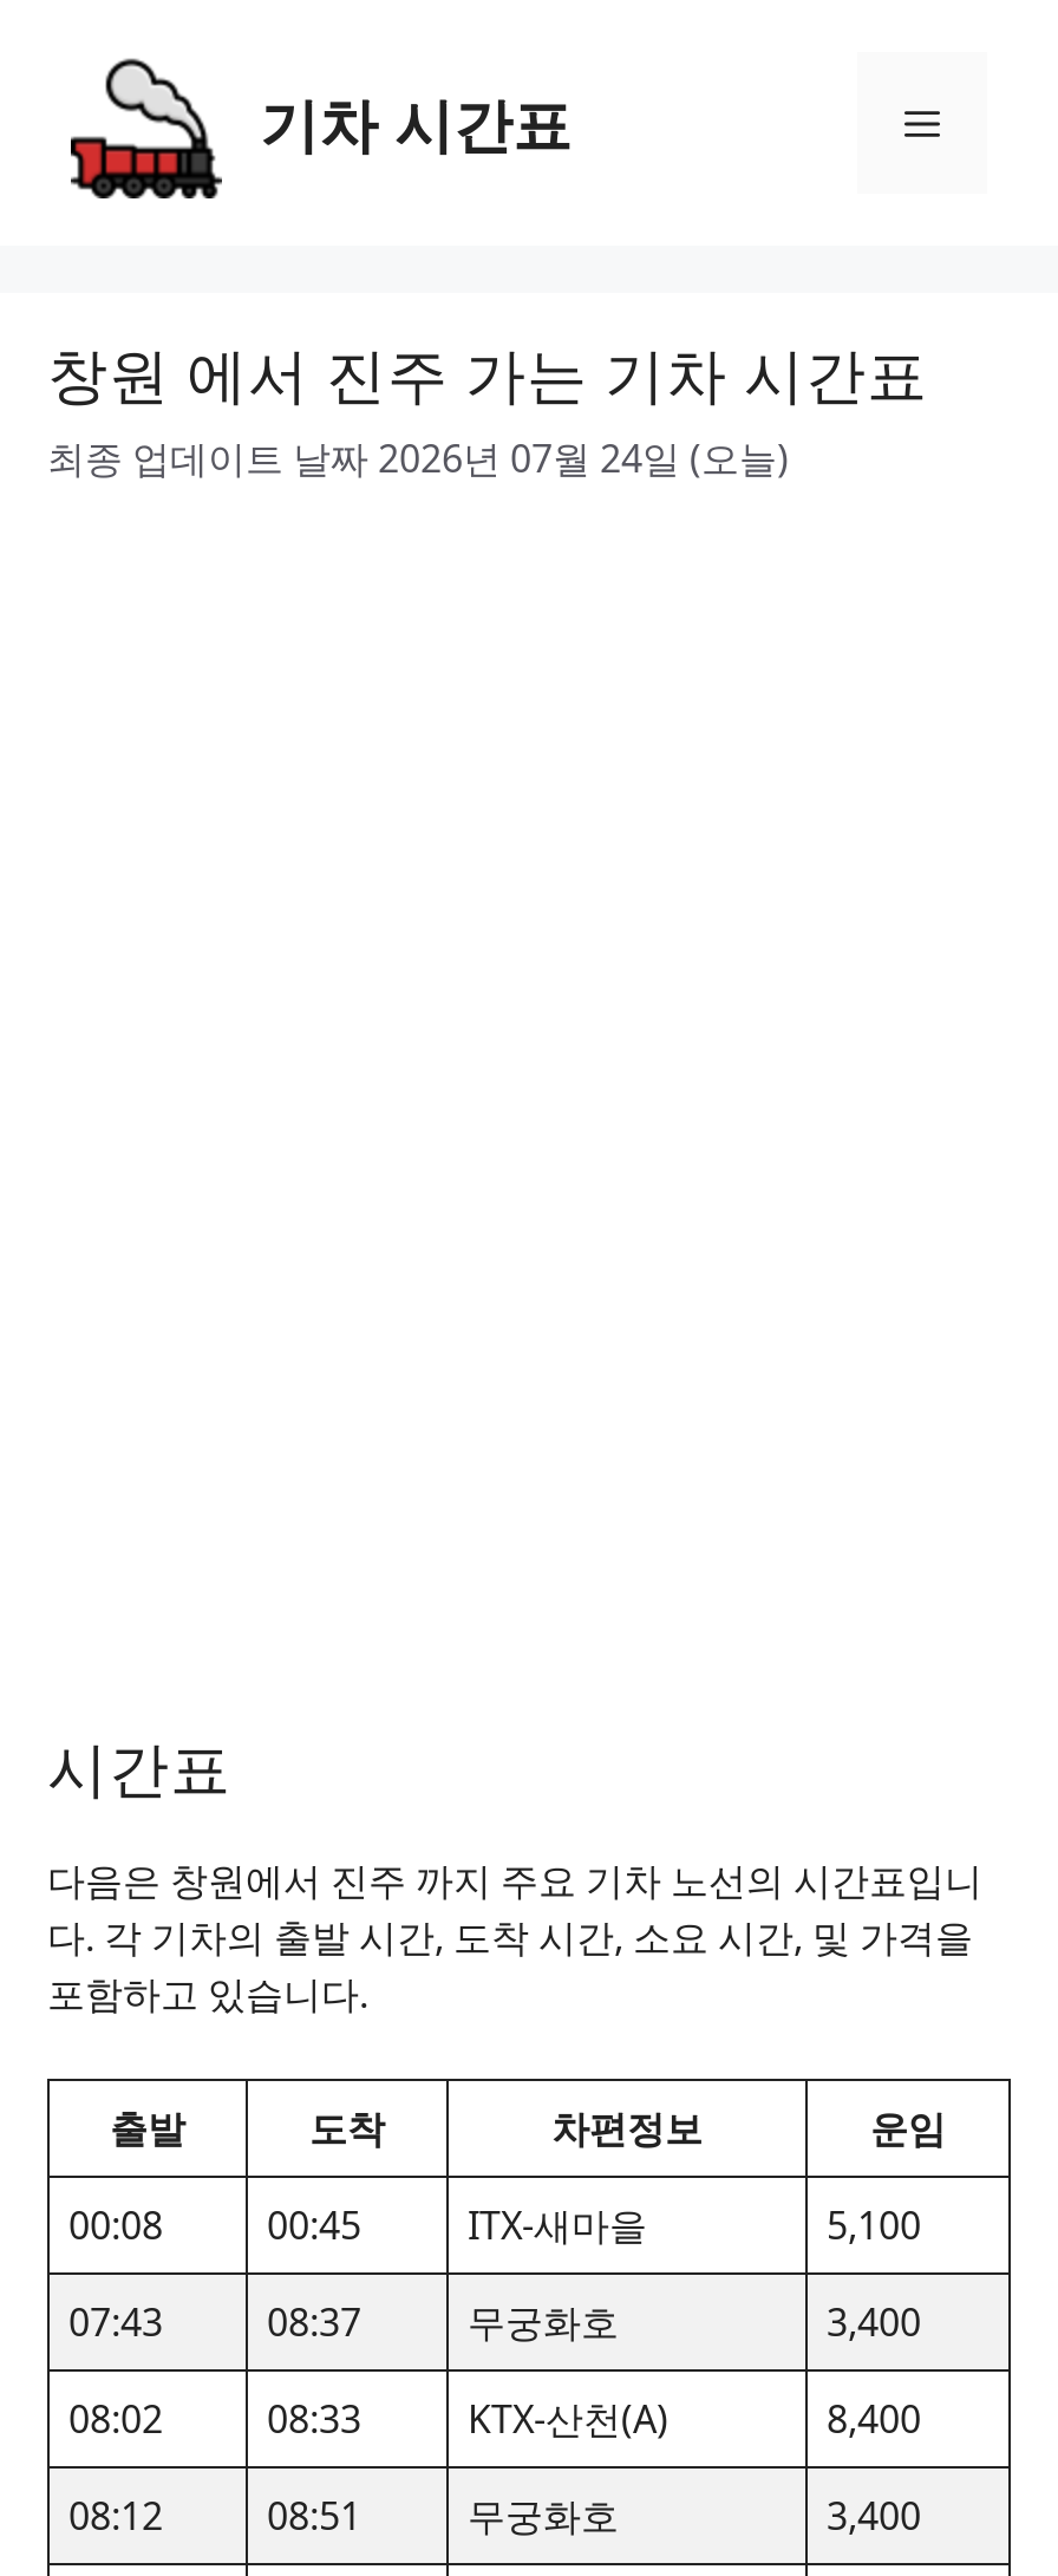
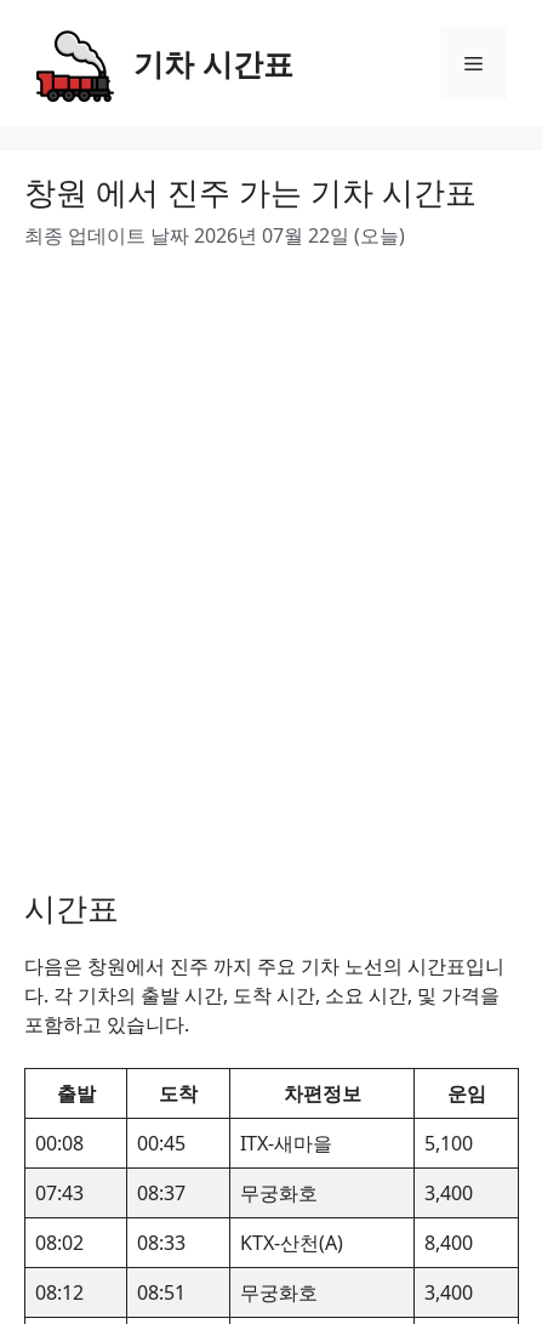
- 최종 업데이트 날짜 2026년 07월 24일 (오늘)
+ 최종 업데이트 날짜 2026년 07월 22일 (오늘)
